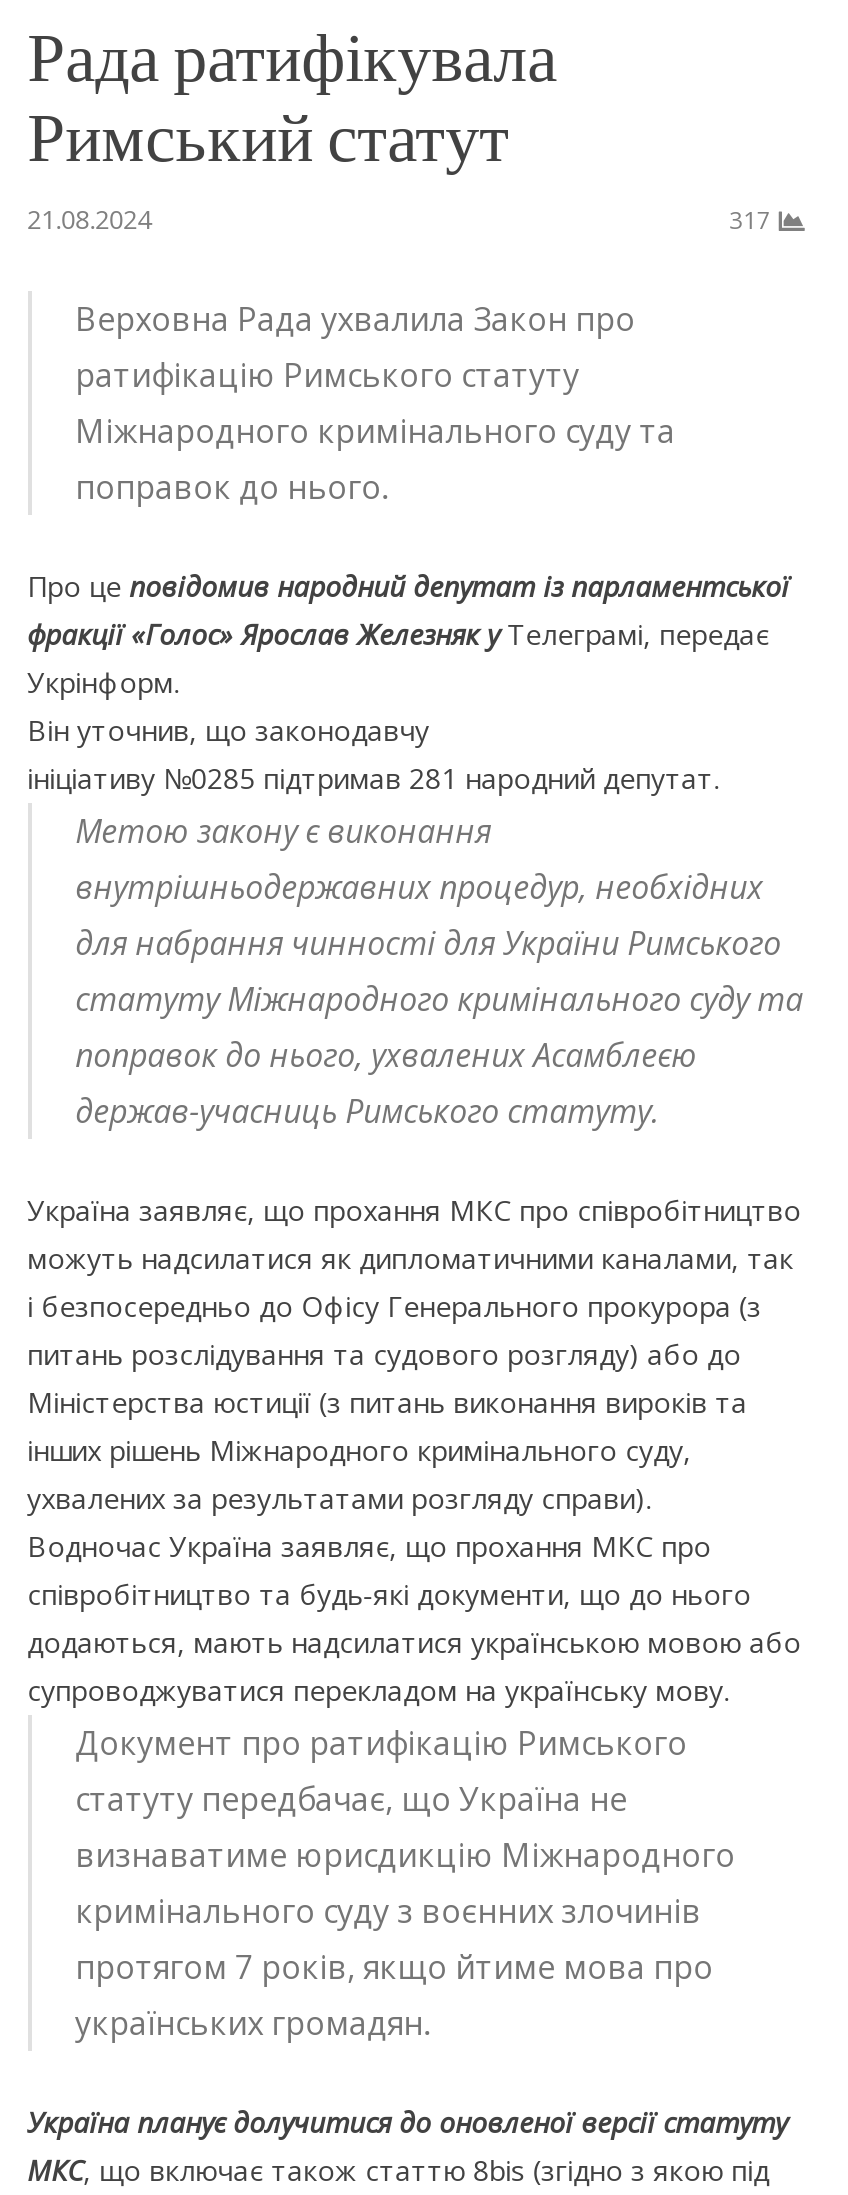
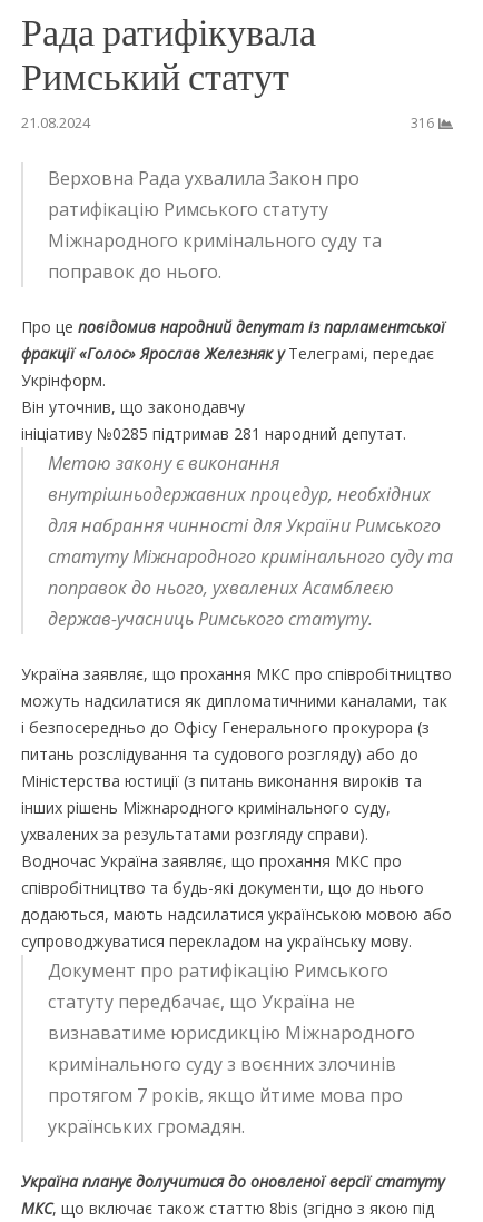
- 317
+ 316
